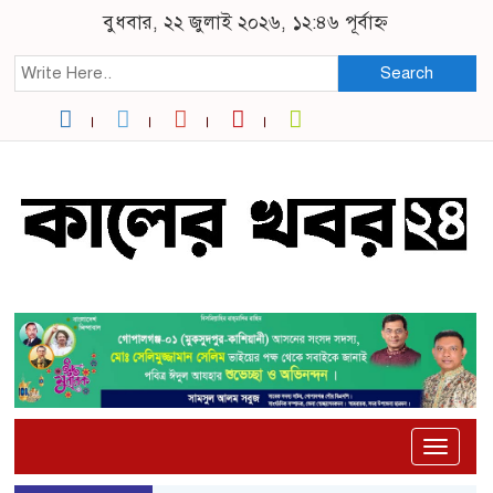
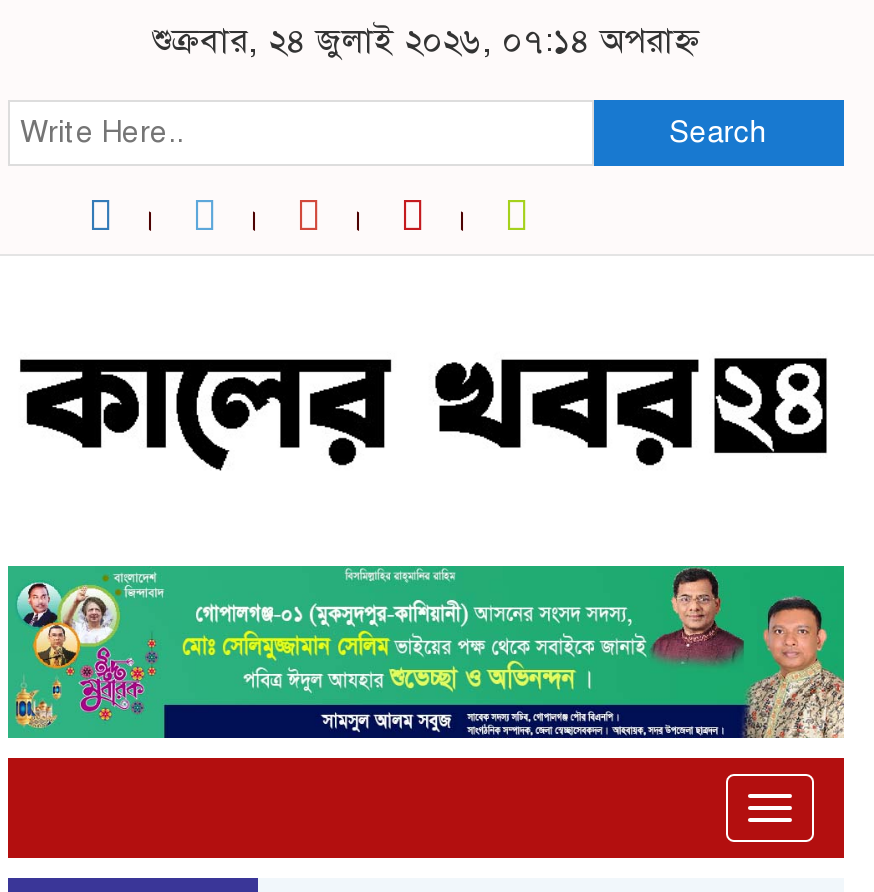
- বুধবার, ২২ জুলাই ২০২৬, ১২:৪৬ পূর্বাহ্ন
+ শুক্রবার, ২৪ জুলাই ২০২৬, ০৭:১৪ অপরাহ্ন
